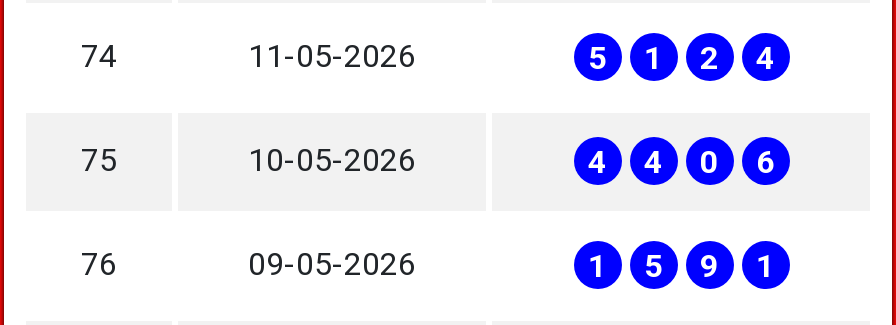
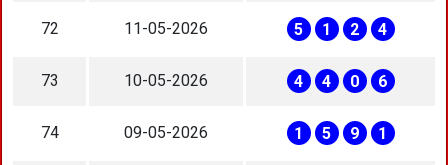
- 74
+ 72

- 75
+ 73

- 76
+ 74
